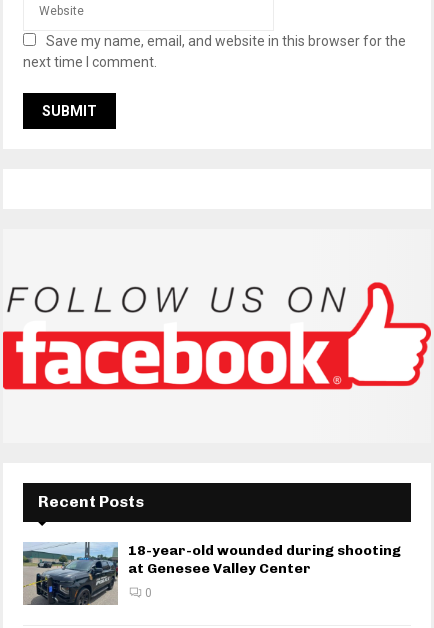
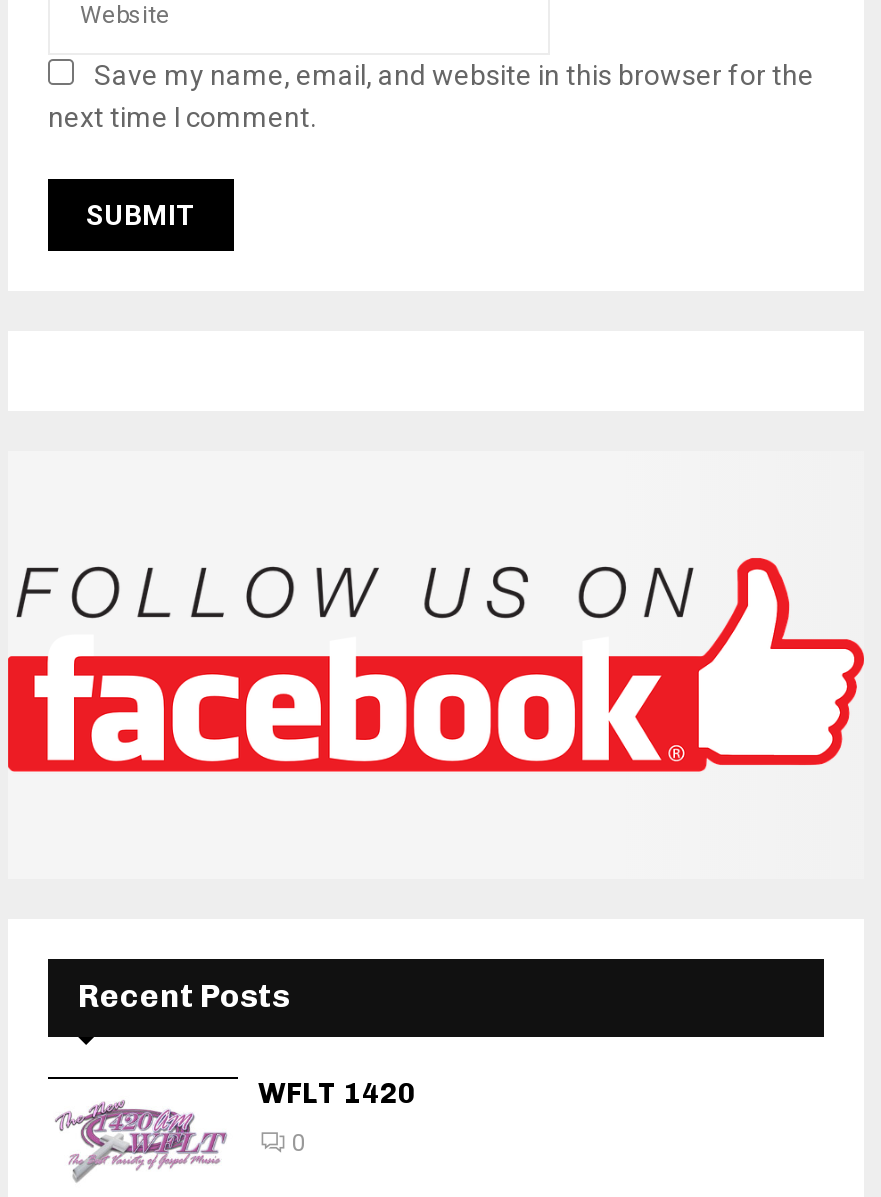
- [image]
- 18-year-old wounded during shooting
- at Genesee Valley Center
+ [image]
+ WFLT 1420
